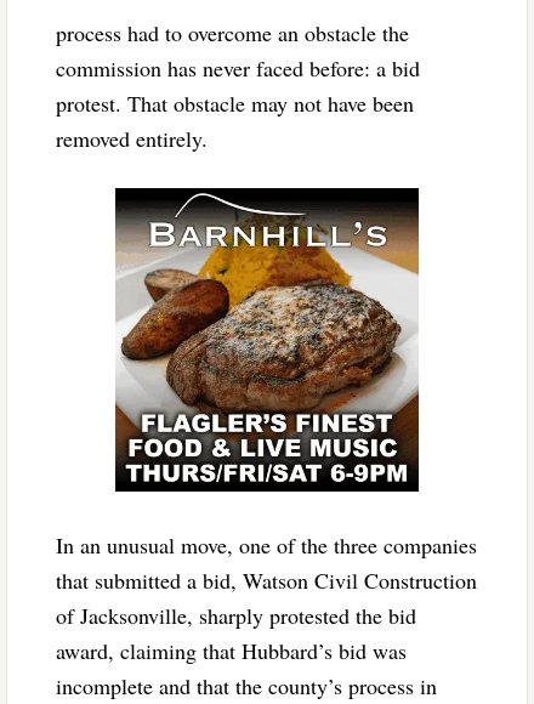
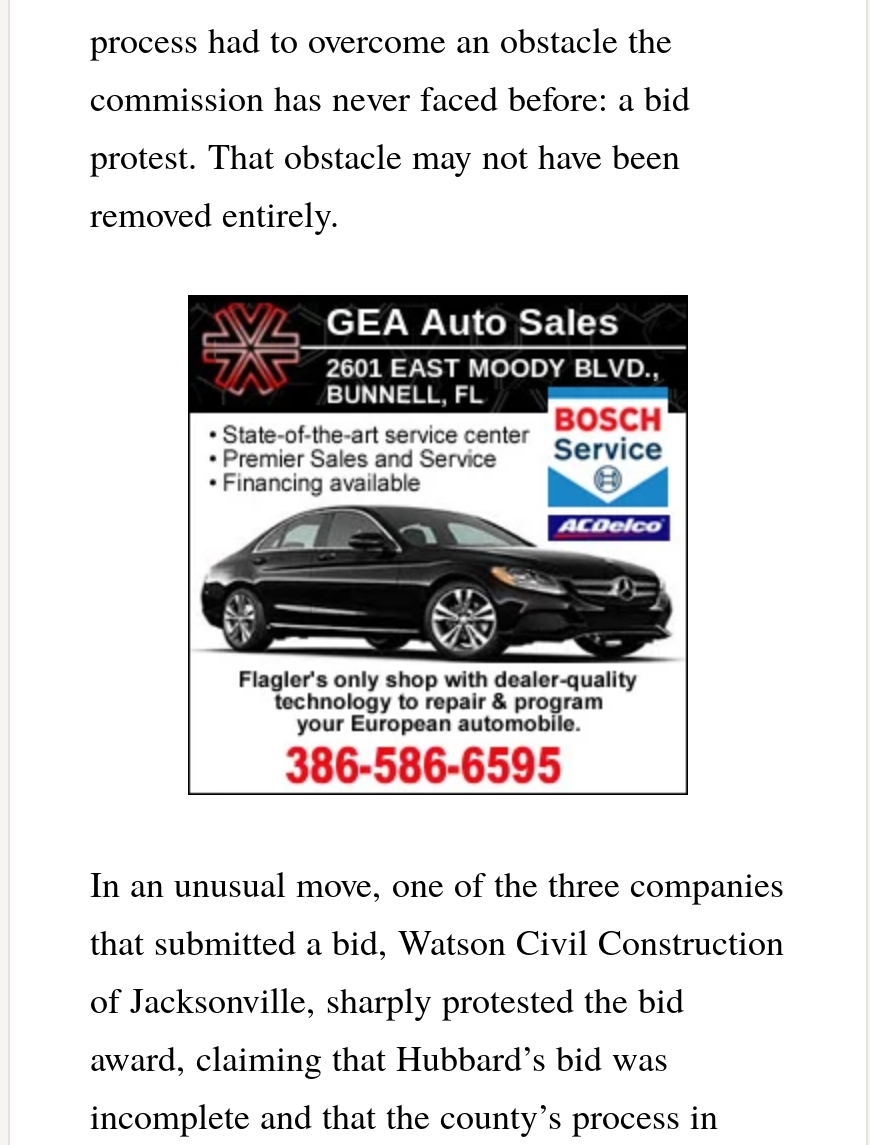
- [image]
+ [image]
